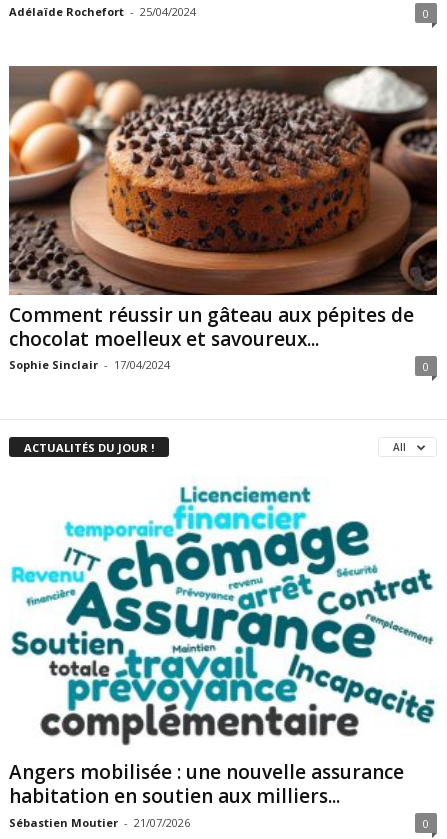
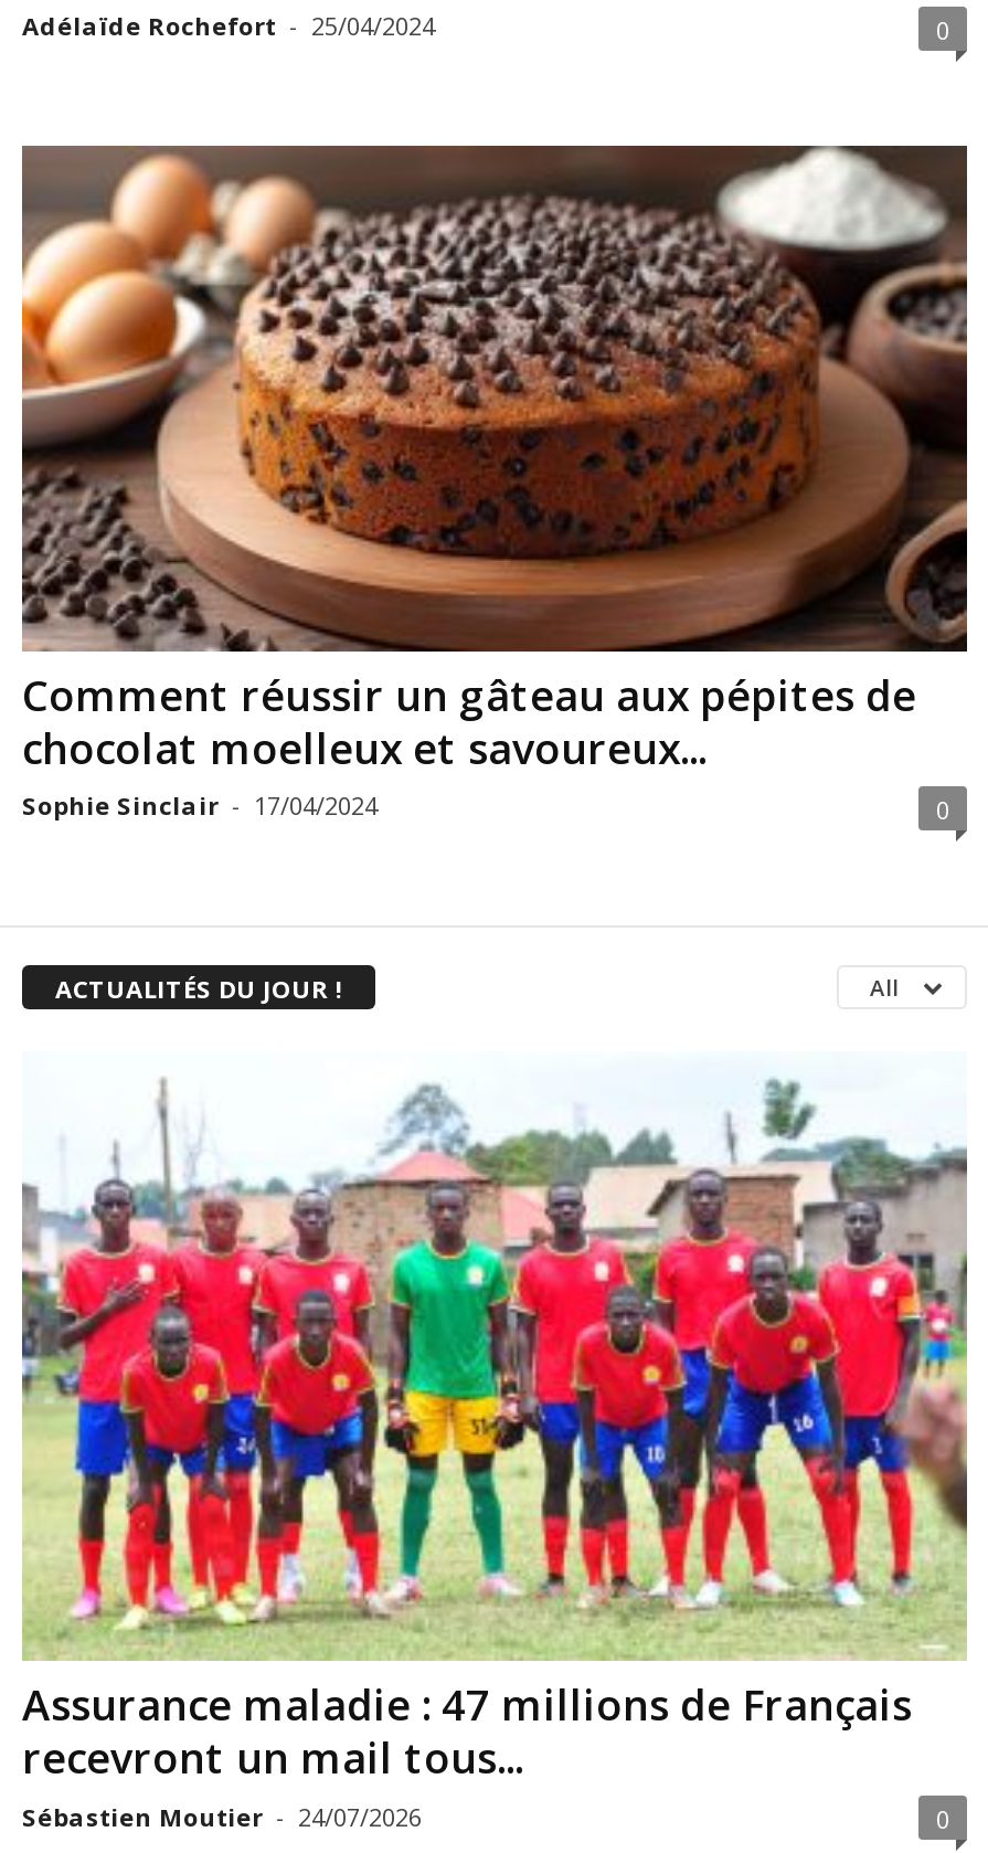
- [image]
- Angers mobilisée : une nouvelle assurance
- habitation en soutien aux milliers...
- Sébastien Moutier - 21/07/2026
+ [image]
+ Assurance maladie : 47 millions de Français
+ recevront un mail tous...
+ Sébastien Moutier - 24/07/2026
